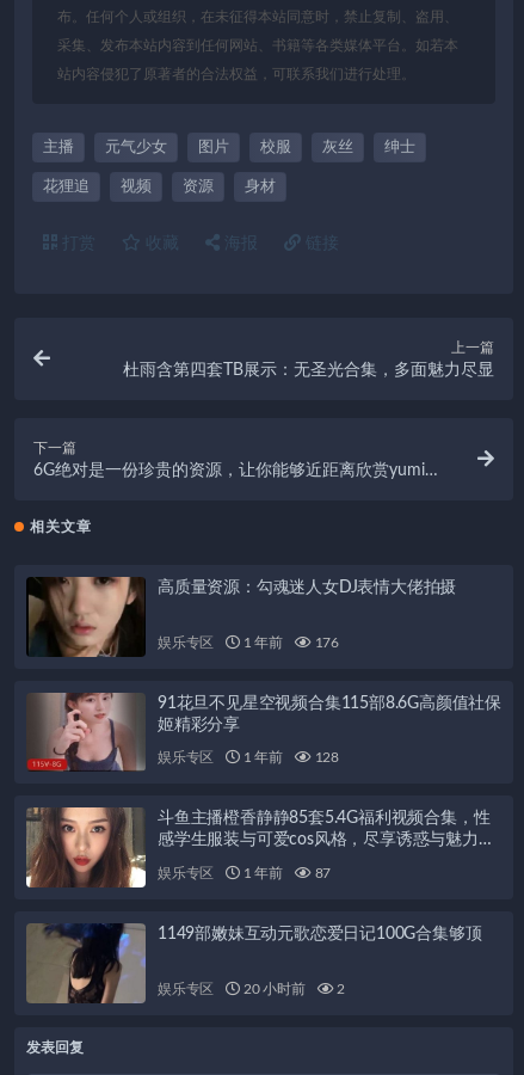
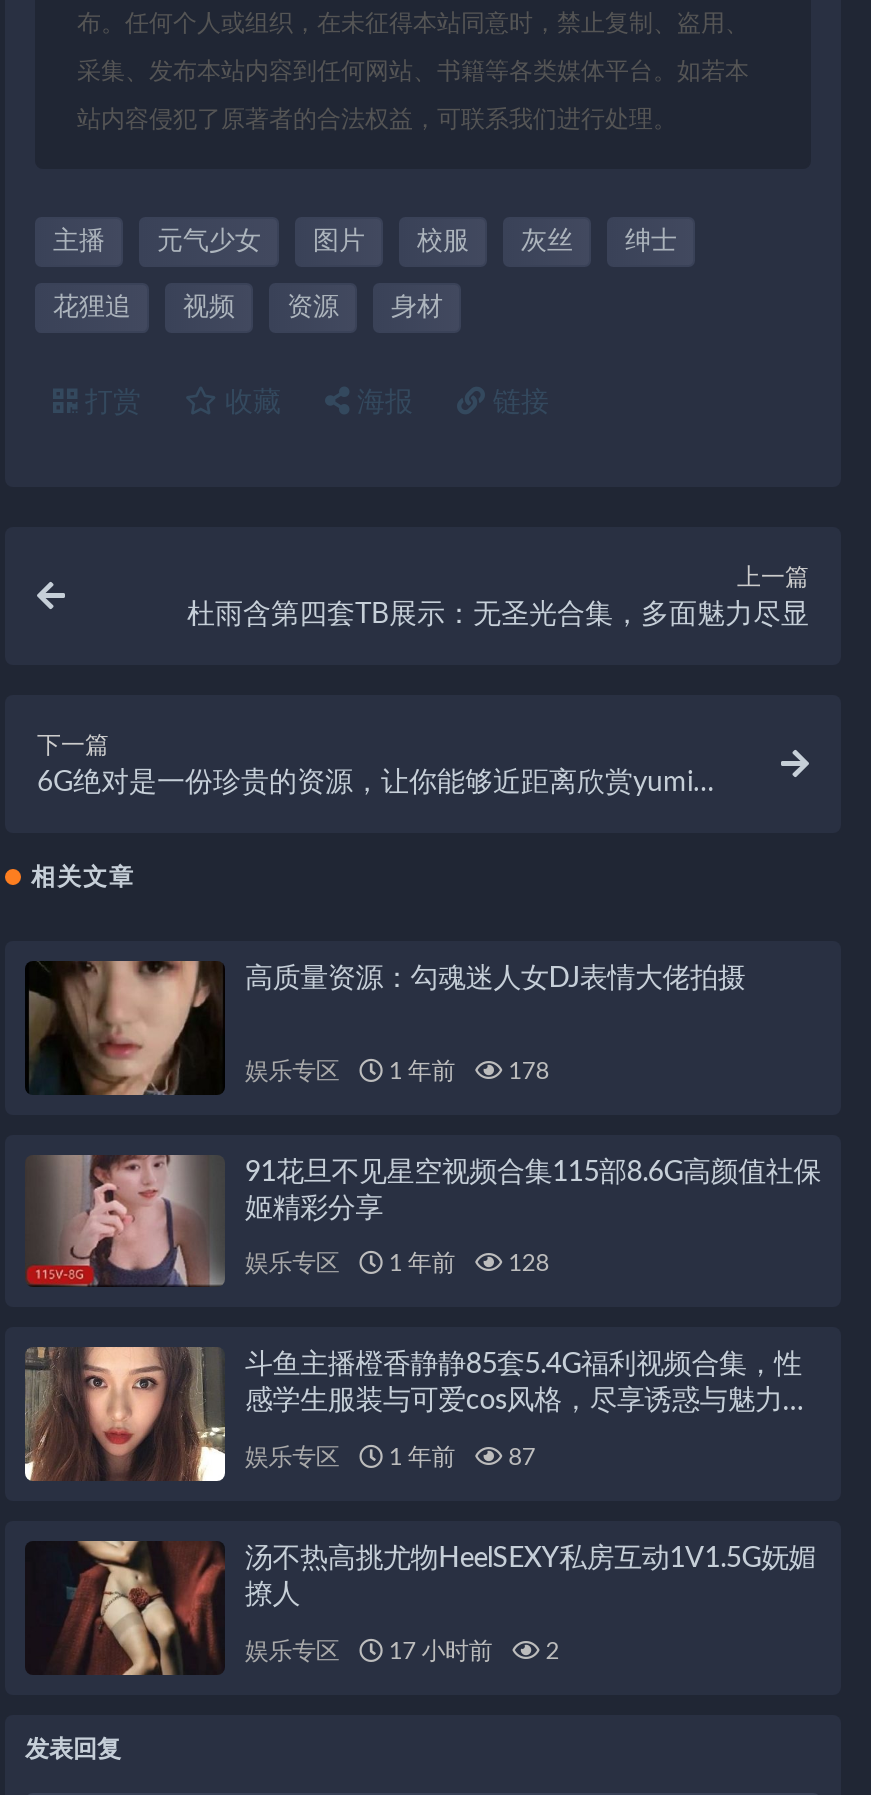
- 娱乐专区 1 年前 176
+ 娱乐专区 1 年前 178

- [image]
- 1149部嫩妹互动元歌恋爱日记100G合集够顶
+ [image]
+ 汤不热高挑尤物HeelSEXY私房互动1V1.5G妩媚
+ 撩人

- 娱乐专区 20 小时前 2
+ 娱乐专区 17 小时前 2
